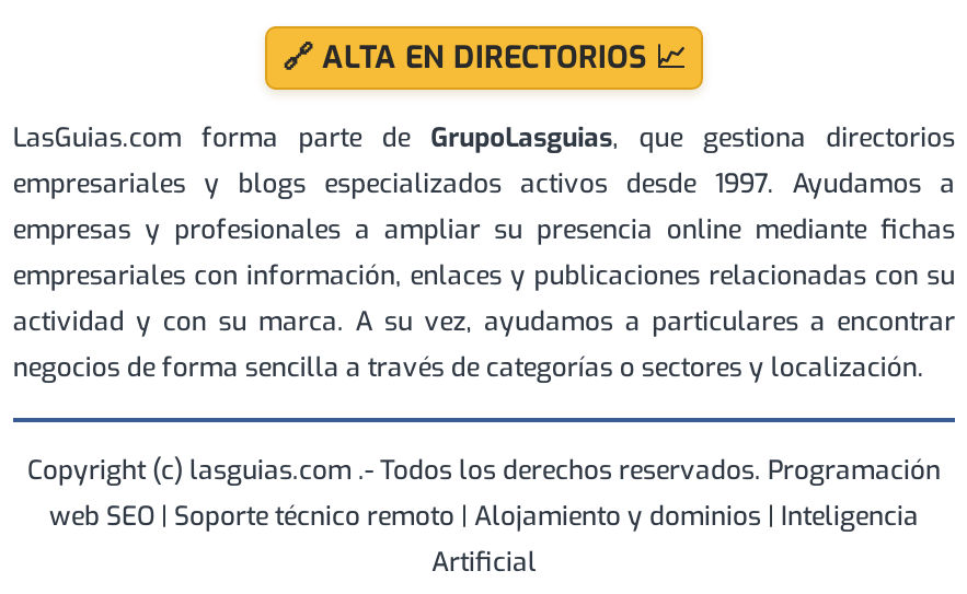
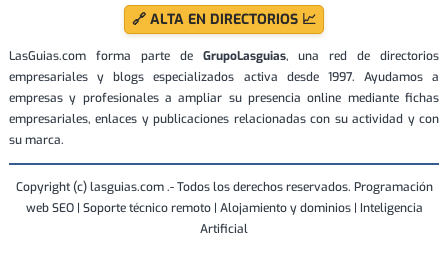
- LasGuias.com forma parte de GrupoLasguias, que gestiona directorios
- empresariales y blogs especializados activos desde 1997. Ayudamos a
+ LasGuias.com forma parte de GrupoLasguias, una red de directorios
+ empresariales y blogs especializados activa desde 1997. Ayudamos a

- empresariales con información, enlaces y publicaciones relacionadas con su
- actividad y con su marca. A su vez, ayudamos a particulares a encontrar
- negocios de forma sencilla a través de categorías o sectores y localización.
+ empresariales, enlaces y publicaciones relacionadas con su actividad y con
+ su marca.
